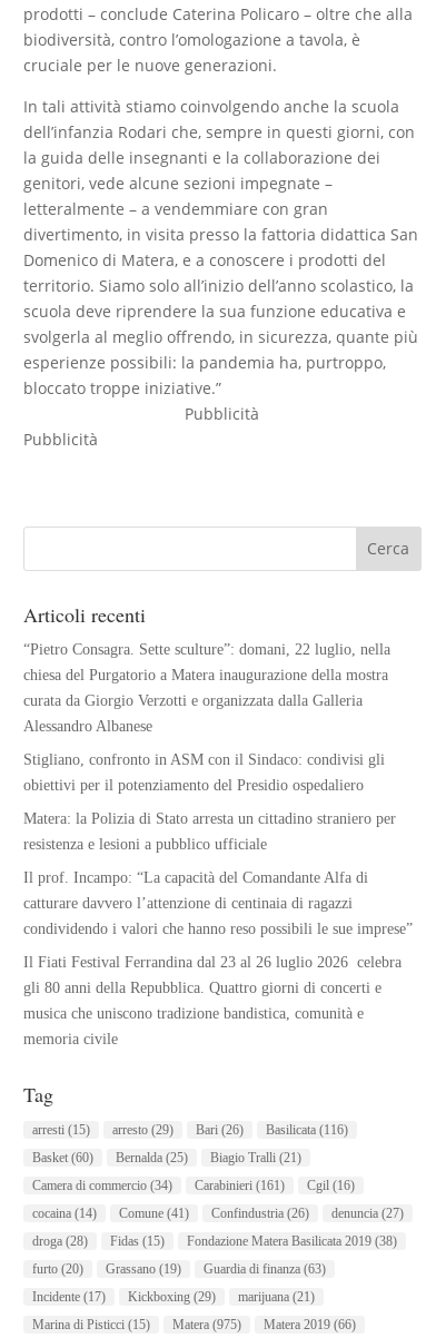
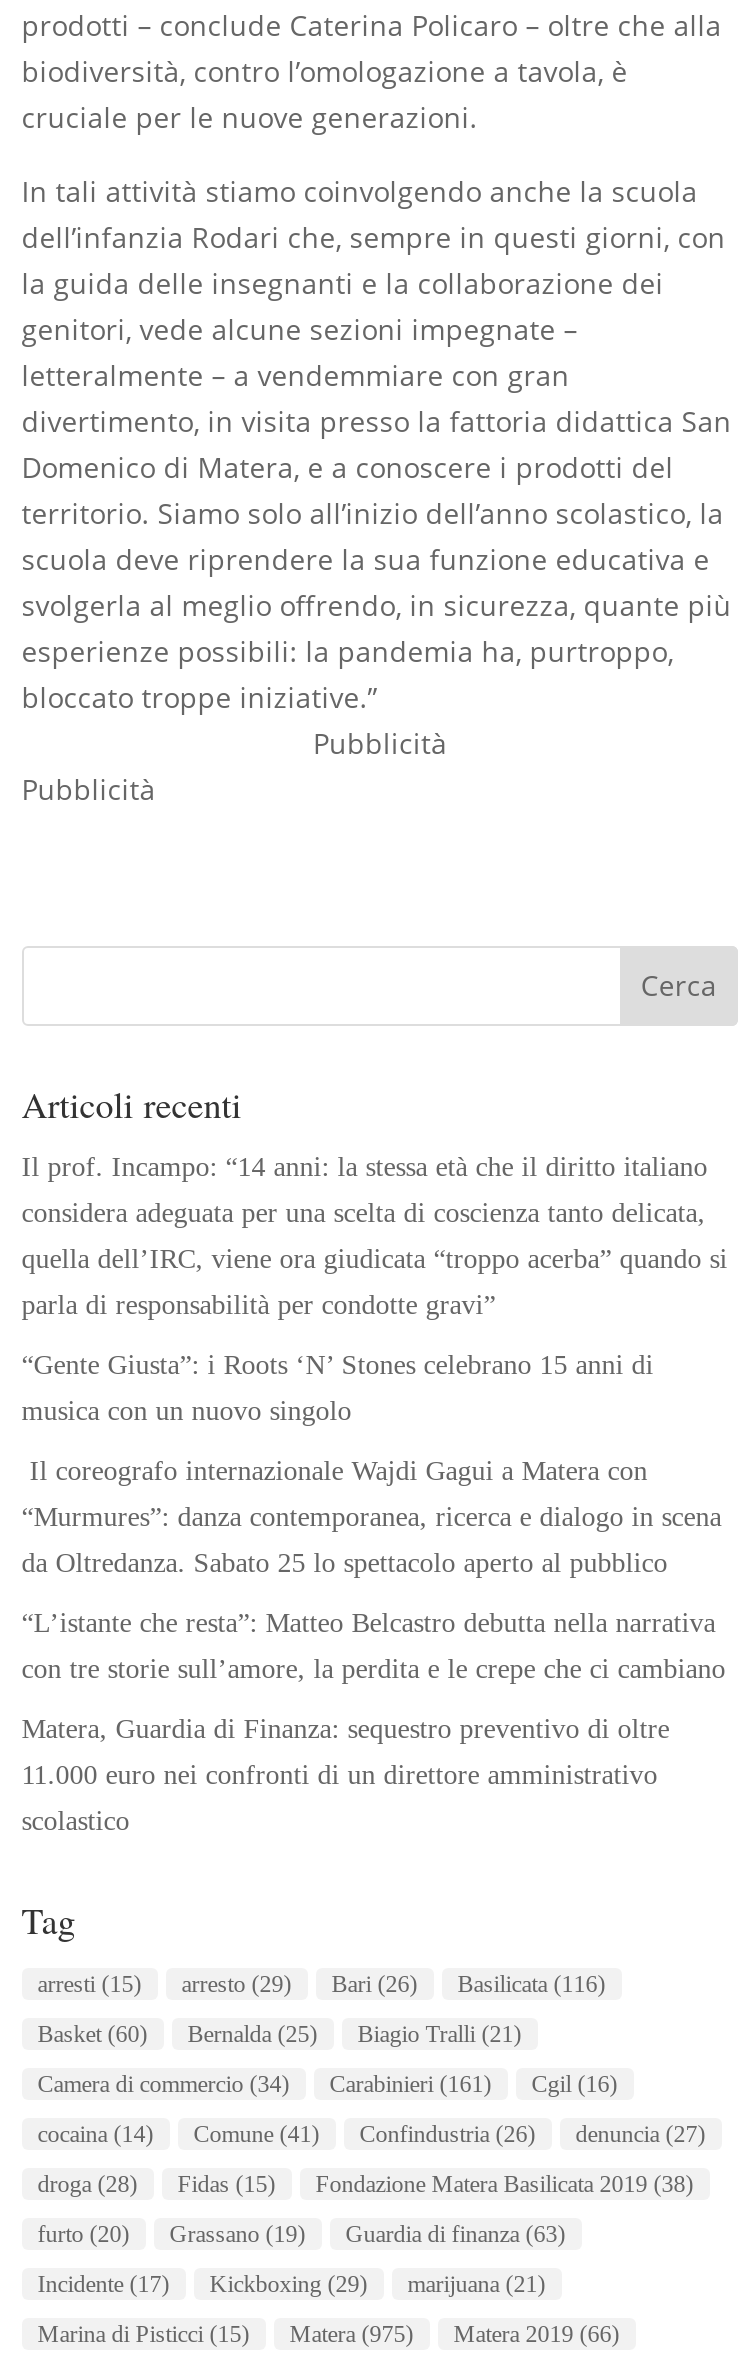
- “Pietro Consagra. Sette sculture”: domani, 22 luglio, nella
- chiesa del Purgatorio a Matera inaugurazione della mostra
- curata da Giorgio Verzotti e organizzata dalla Galleria
- Alessandro Albanese
- Stigliano, confronto in ASM con il Sindaco: condivisi gli
- obiettivi per il potenziamento del Presidio ospedaliero
- Matera: la Polizia di Stato arresta un cittadino straniero per
- resistenza e lesioni a pubblico ufficiale
- Il prof. Incampo: “La capacità del Comandante Alfa di
- catturare davvero l’attenzione di centinaia di ragazzi
- condividendo i valori che hanno reso possibili le sue imprese”
- Il Fiati Festival Ferrandina dal 23 al 26 luglio 2026 celebra
- gli 80 anni della Repubblica. Quattro giorni di concerti e
- musica che uniscono tradizione bandistica, comunità e
- memoria civile
+ Il prof. Incampo: “14 anni: la stessa età che il diritto italiano
+ considera adeguata per una scelta di coscienza tanto delicata,
+ quella dell’IRC, viene ora giudicata “troppo acerba” quando si
+ parla di responsabilità per condotte gravi”
+ “Gente Giusta”: i Roots ‘N’ Stones celebrano 15 anni di
+ musica con un nuovo singolo
+ Il coreografo internazionale Wajdi Gagui a Matera con
+ “Murmures”: danza contemporanea, ricerca e dialogo in scena
+ da Oltredanza. Sabato 25 lo spettacolo aperto al pubblico
+ “L’istante che resta”: Matteo Belcastro debutta nella narrativa
+ con tre storie sull’amore, la perdita e le crepe che ci cambiano
+ Matera, Guardia di Finanza: sequestro preventivo di oltre
+ 11.000 euro nei confronti di un direttore amministrativo
+ scolastico
